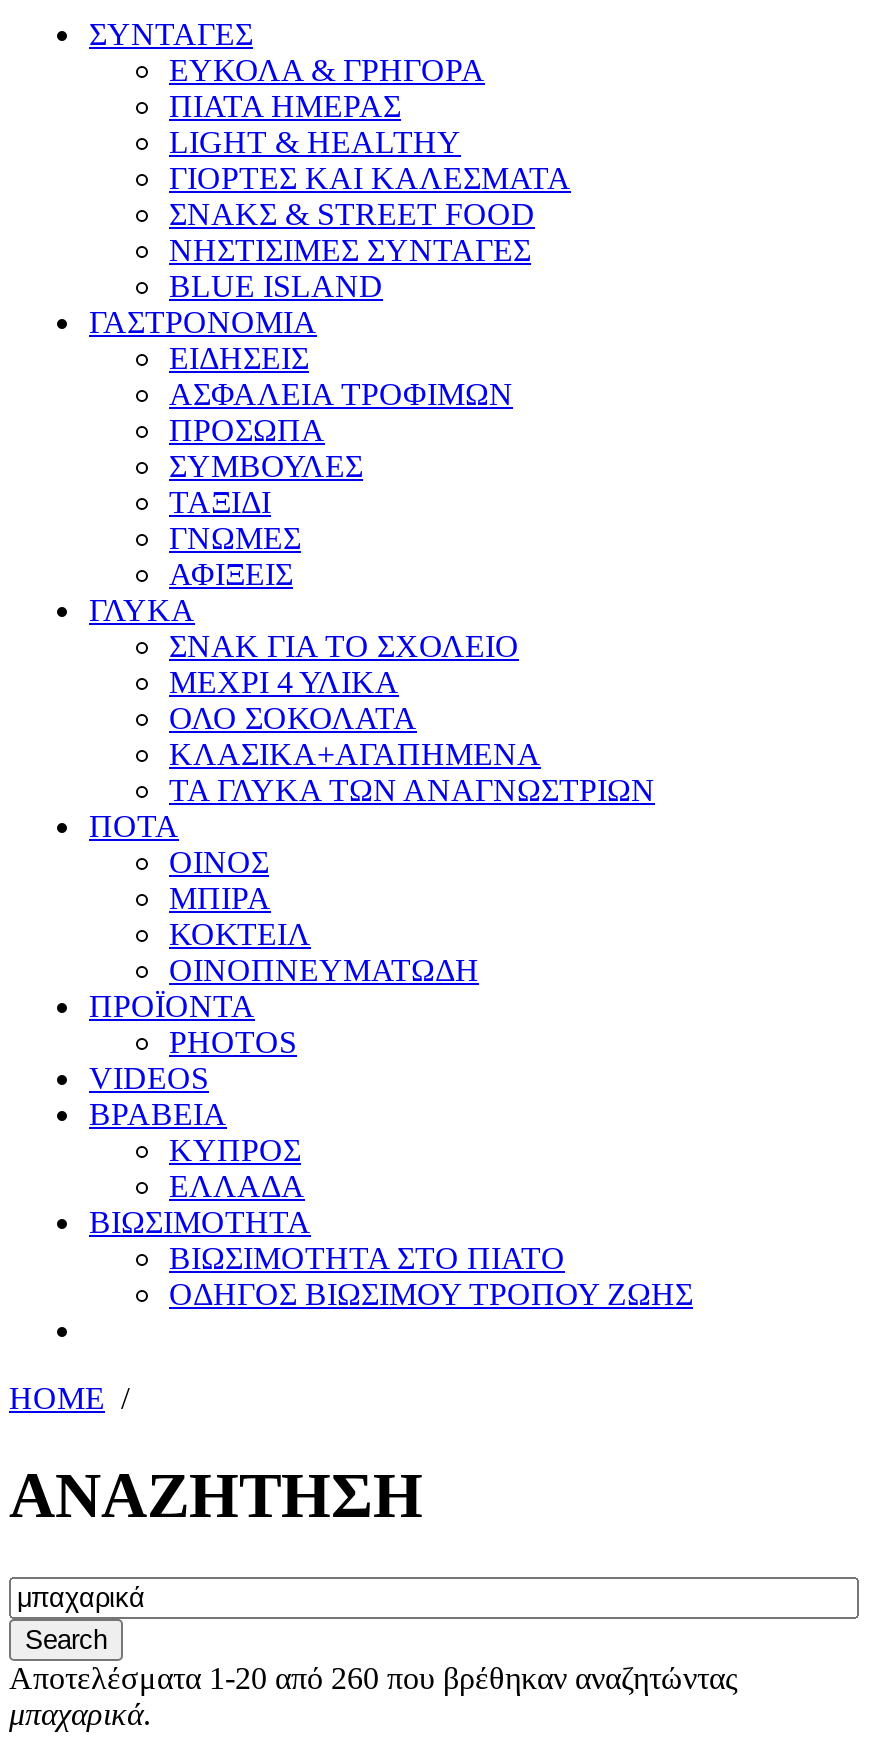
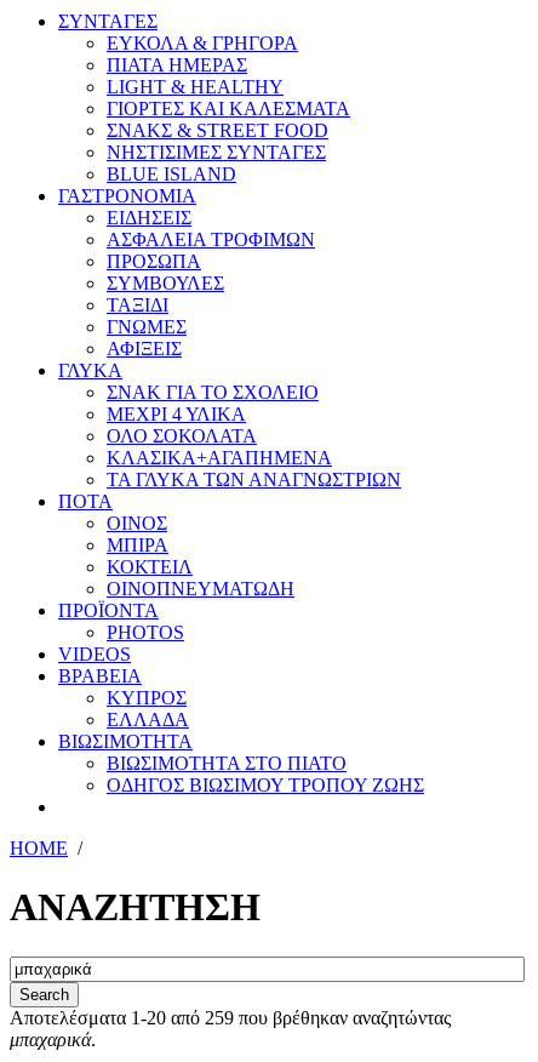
- Αποτελέσματα 1-20 από 260 που βρέθηκαν αναζητώντας
+ Αποτελέσματα 1-20 από 259 που βρέθηκαν αναζητώντας
